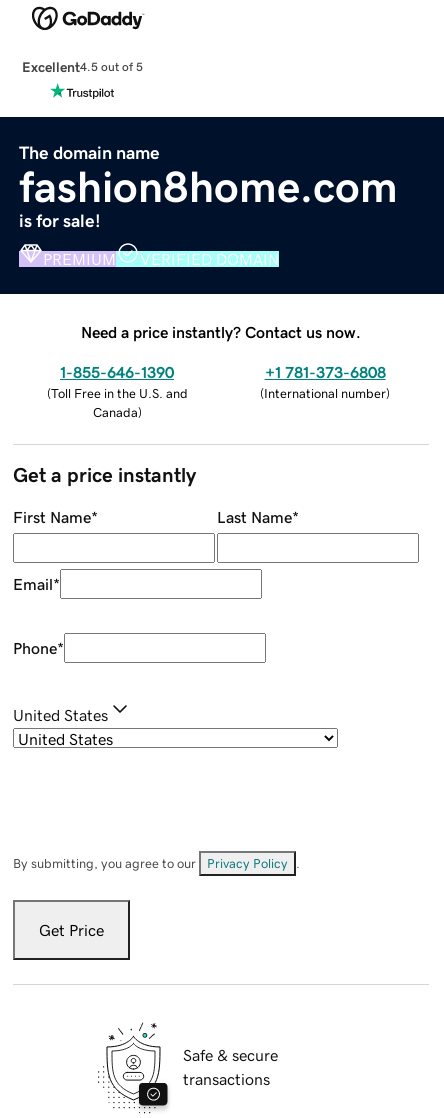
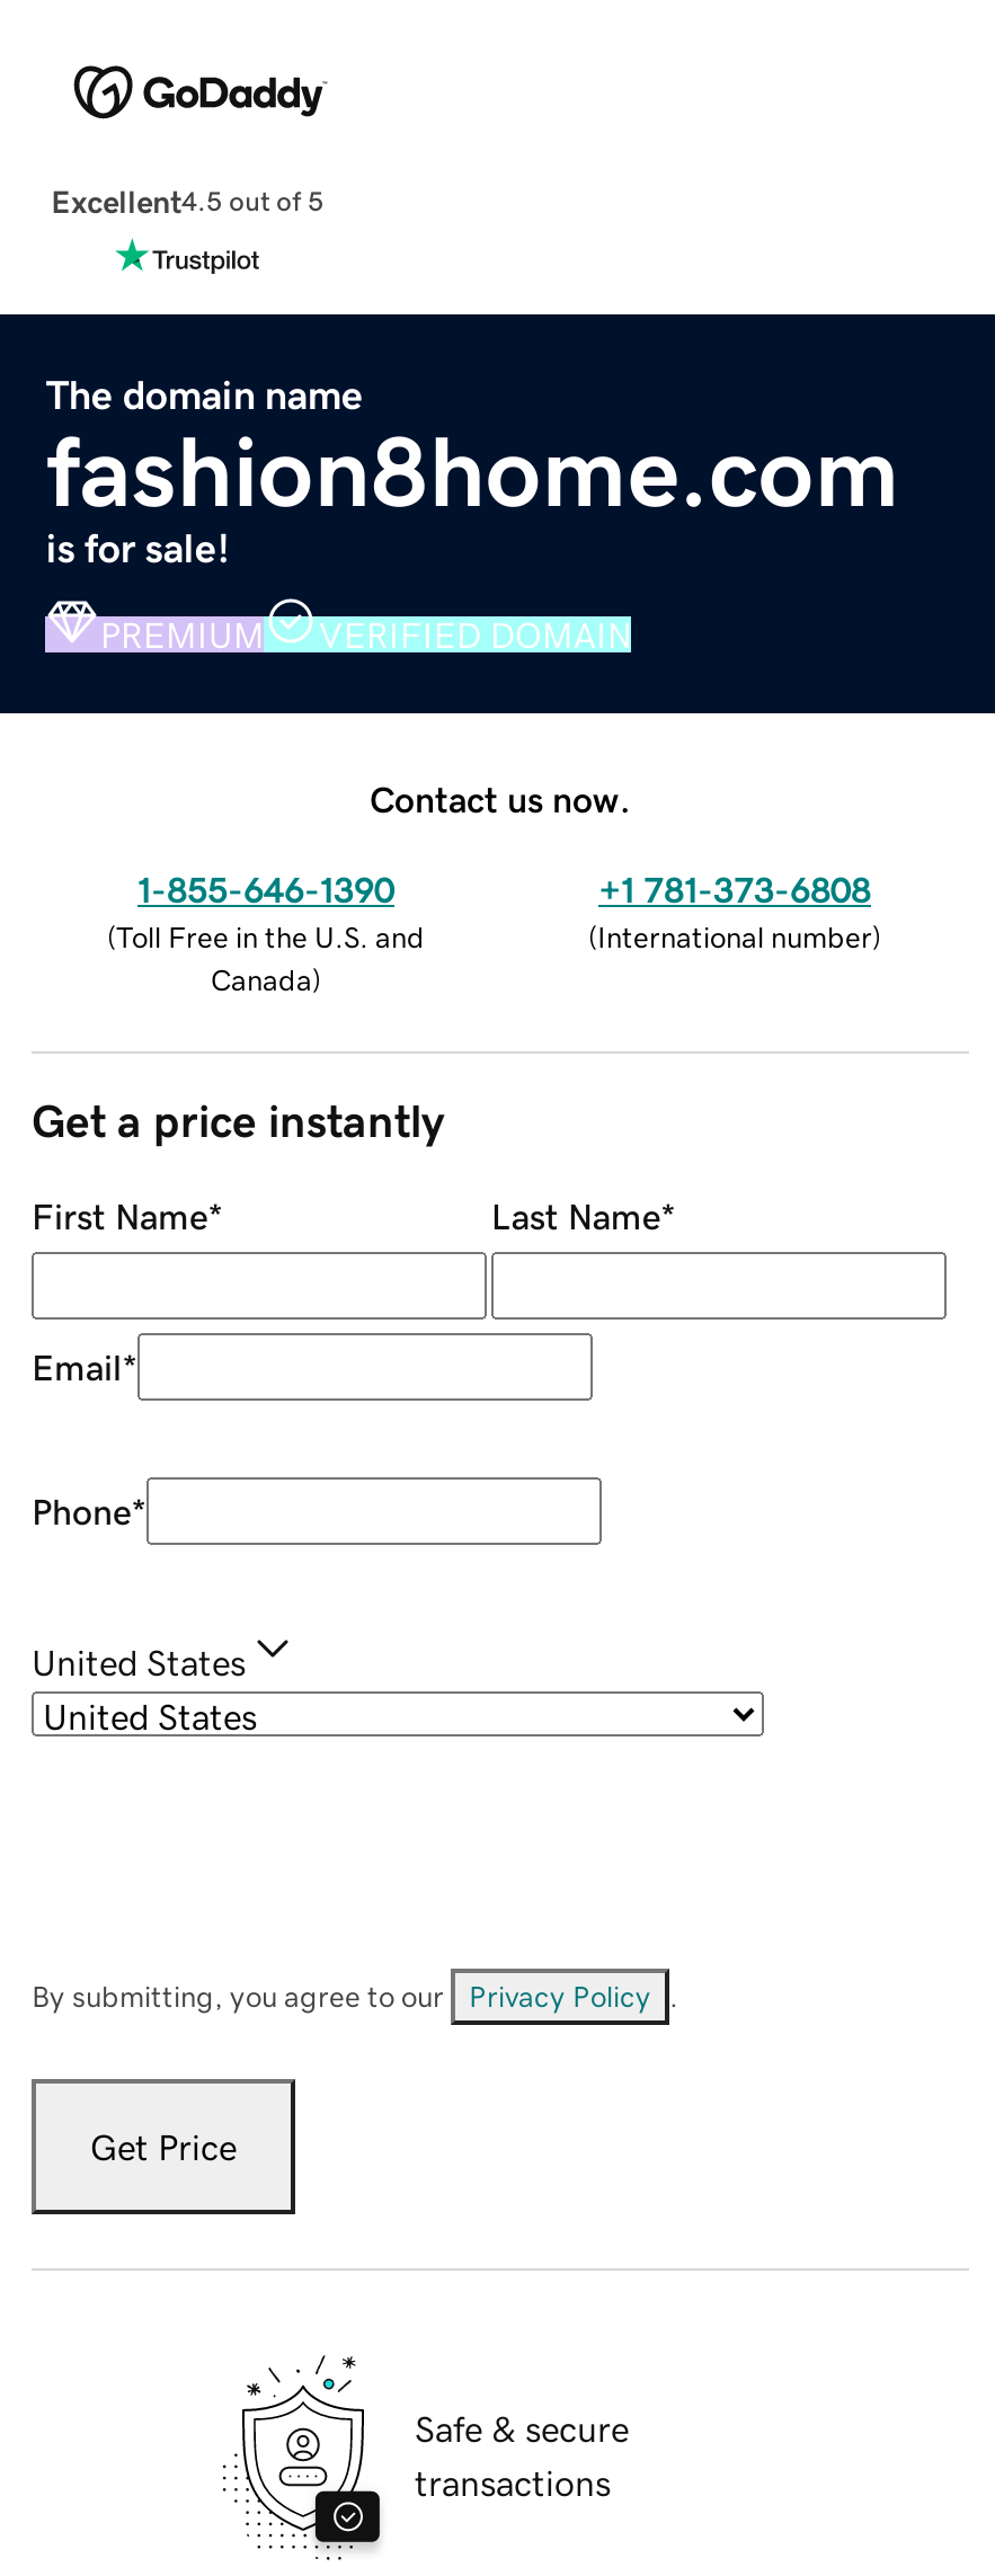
- Need a price instantly? Contact us now.
+ Contact us now.
